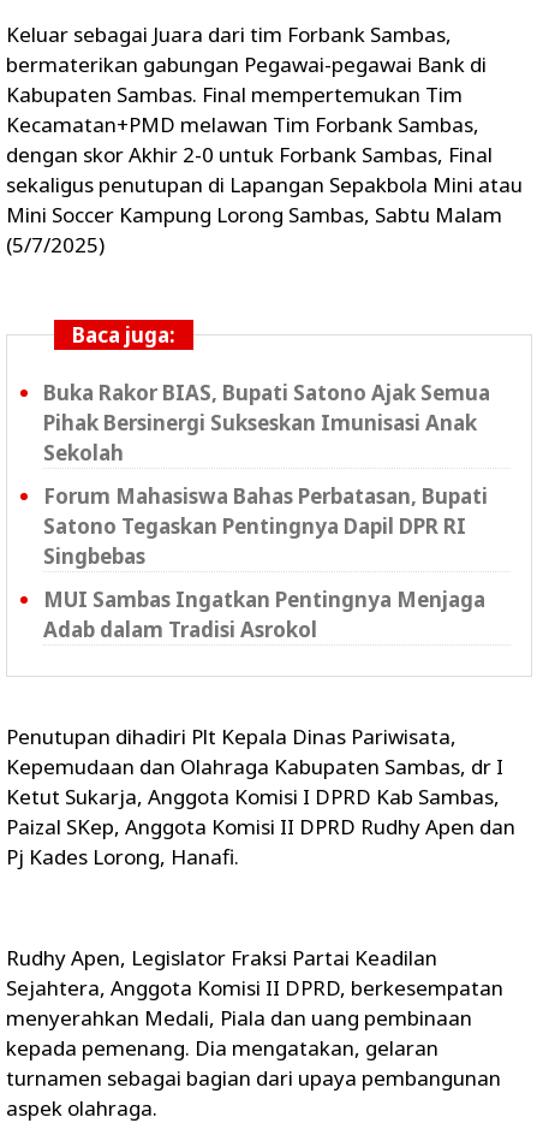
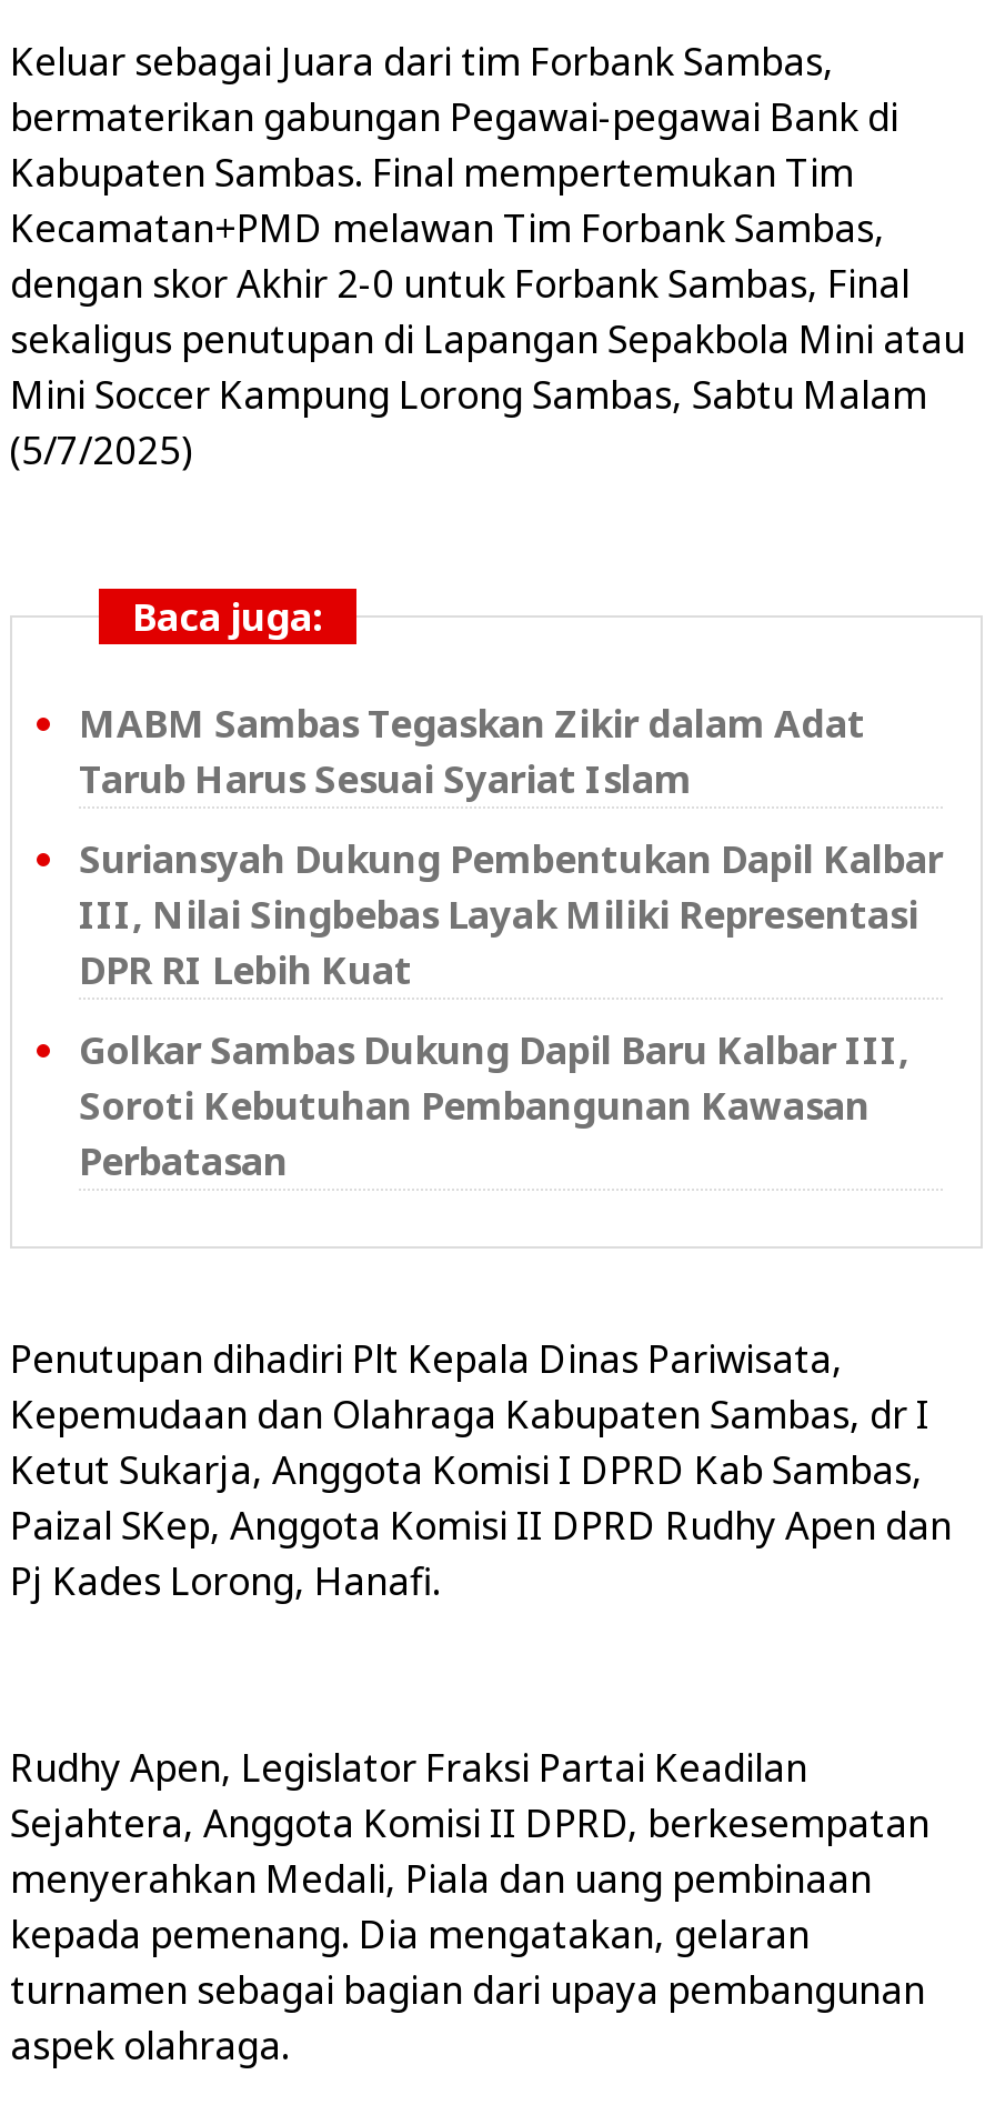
- Buka Rakor BIAS, Bupati Satono Ajak Semua
- Pihak Bersinergi Sukseskan Imunisasi Anak
- Sekolah
+ MABM Sambas Tegaskan Zikir dalam Adat
+ Tarub Harus Sesuai Syariat Islam

- Forum Mahasiswa Bahas Perbatasan, Bupati
- Satono Tegaskan Pentingnya Dapil DPR RI
- Singbebas
+ Suriansyah Dukung Pembentukan Dapil Kalbar
+ III, Nilai Singbebas Layak Miliki Representasi
+ DPR RI Lebih Kuat

- MUI Sambas Ingatkan Pentingnya Menjaga
- Adab dalam Tradisi Asrokol
+ Golkar Sambas Dukung Dapil Baru Kalbar III,
+ Soroti Kebutuhan Pembangunan Kawasan
+ Perbatasan
